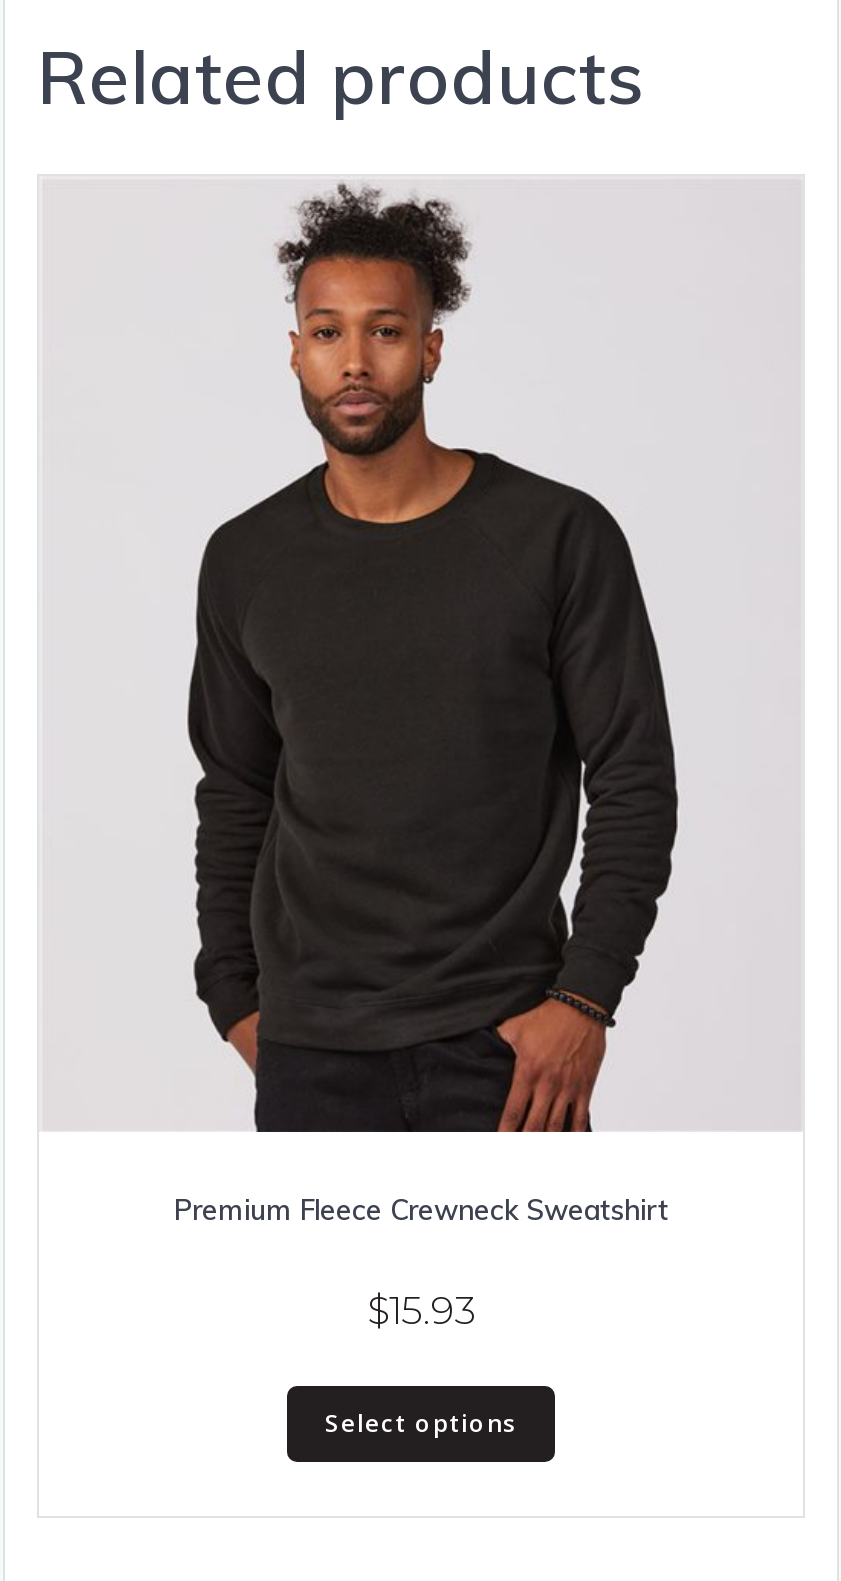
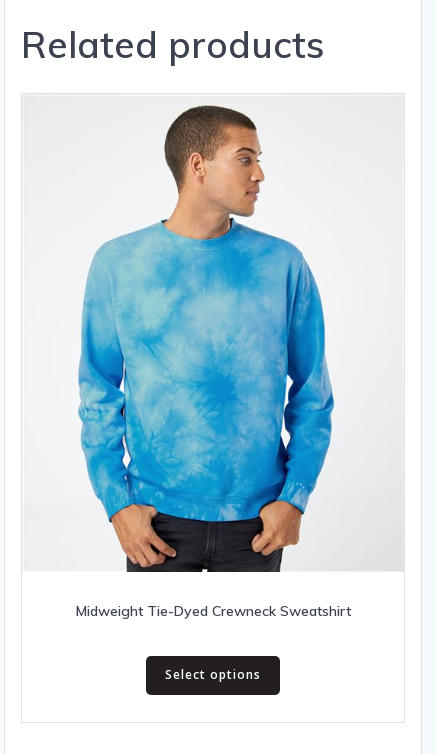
- [image]
+ [image]

- Premium Fleece Crewneck Sweatshirt
- $15.93
+ Midweight Tie-Dyed Crewneck Sweatshirt
